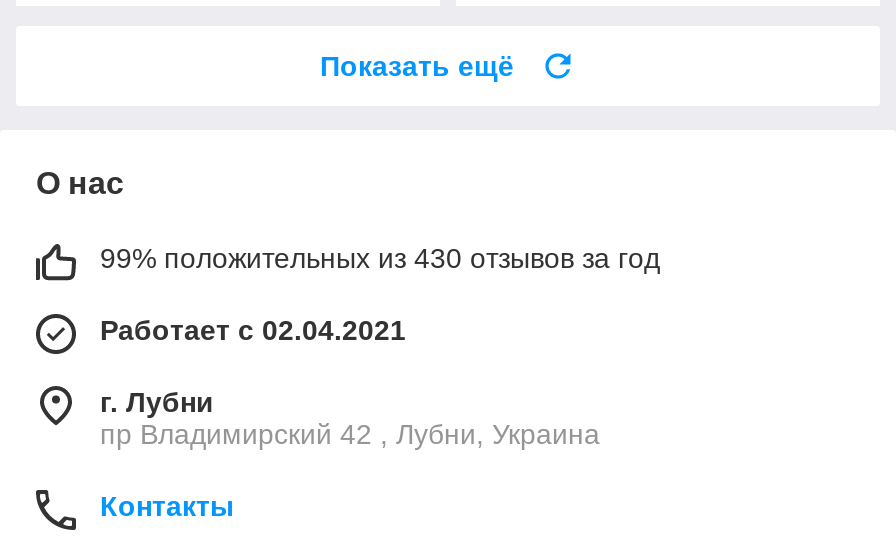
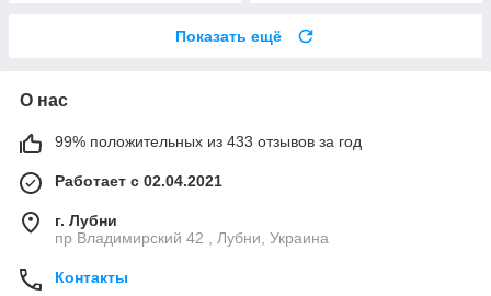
- 99% положительных из 430 отзывов за год
+ 99% положительных из 433 отзывов за год
